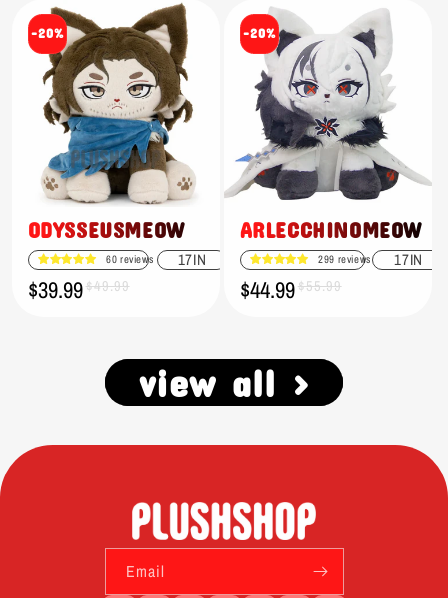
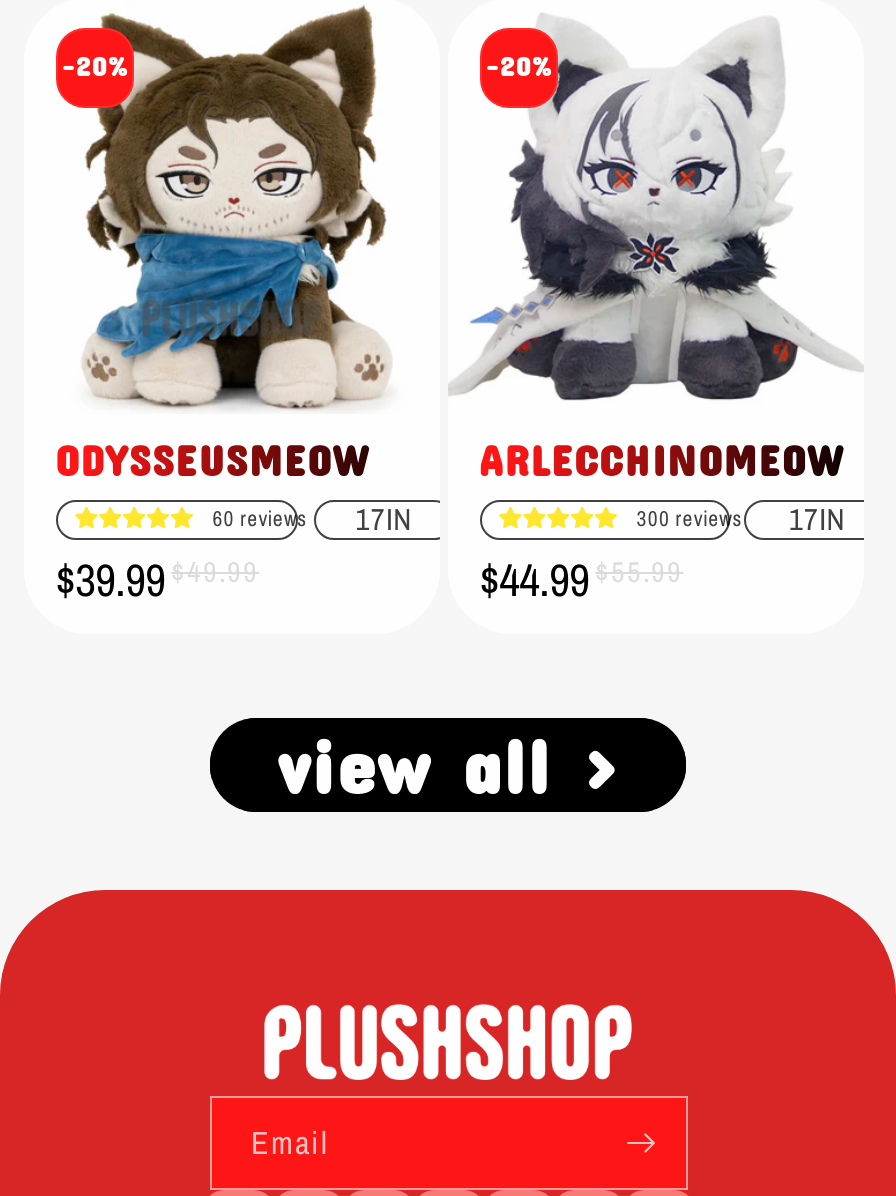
- 299 reviews 17IN
+ 300 reviews 17IN
